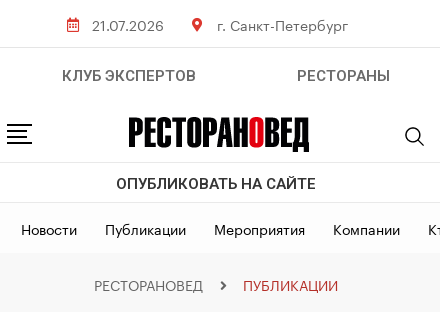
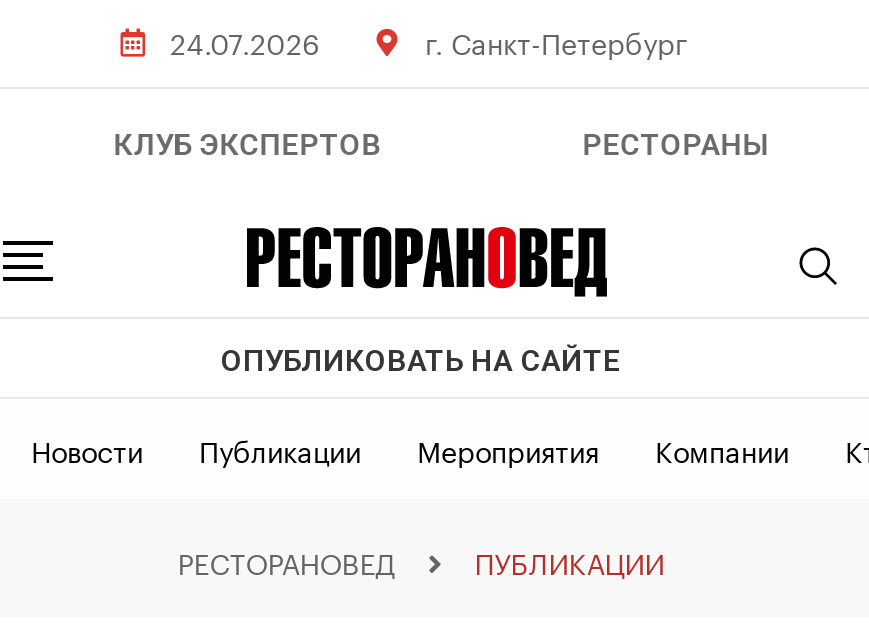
- 21.07.2026
+ 24.07.2026
